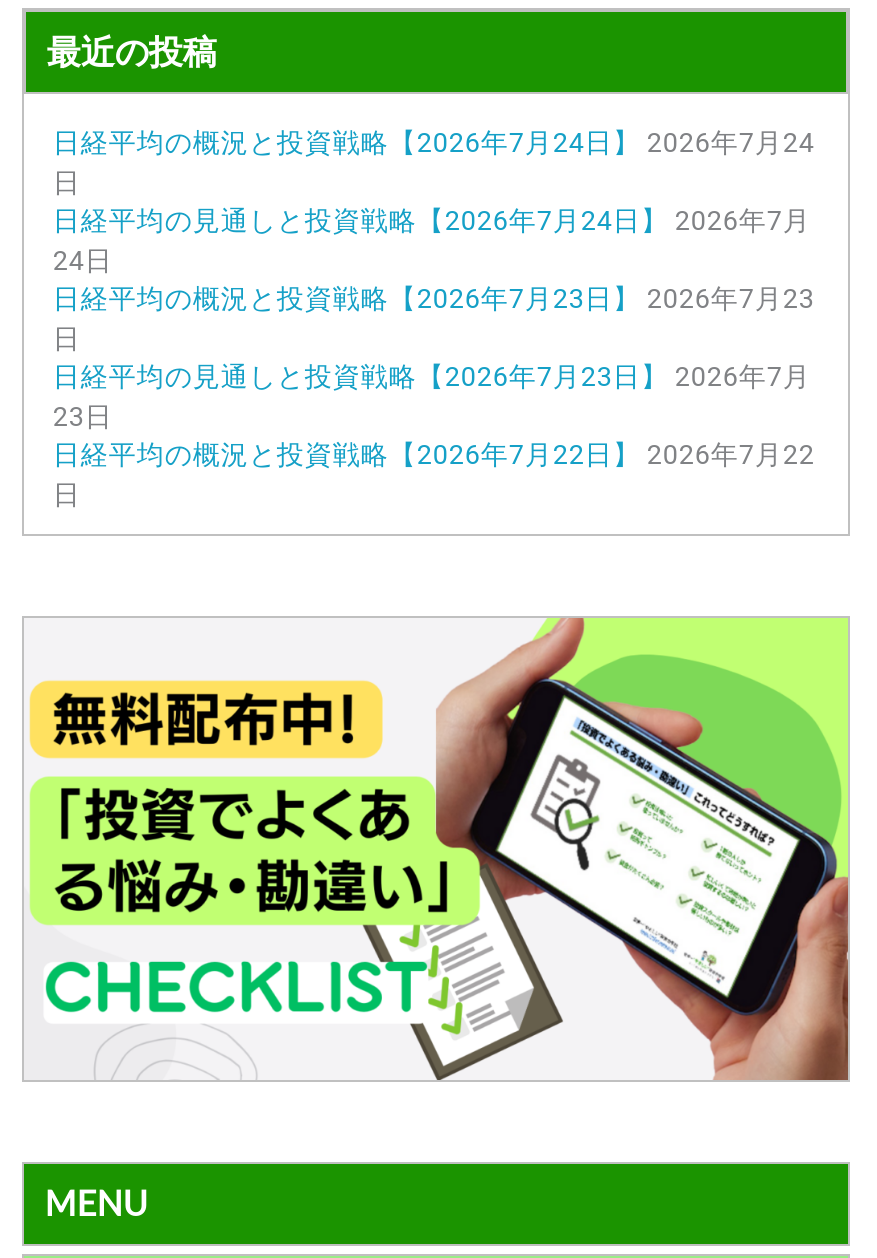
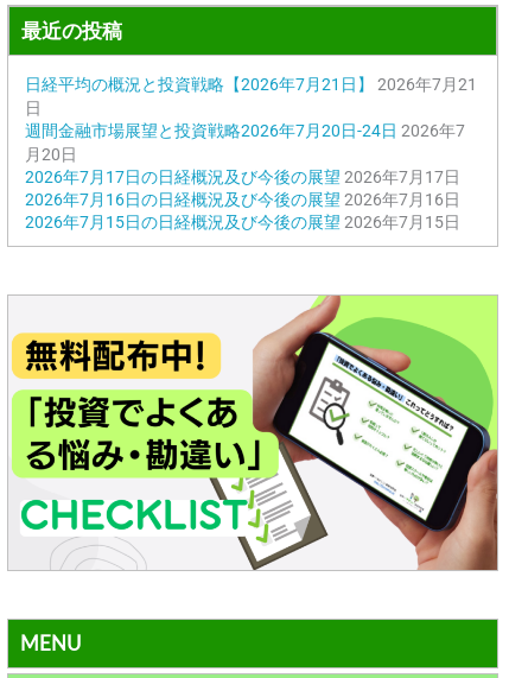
- 日経平均の概況と投資戦略【2026年7月24日】 2026年7月24
+ 日経平均の概況と投資戦略【2026年7月21日】 2026年7月21

- 日経平均の見通しと投資戦略【2026年7月24日】 2026年7月
- 24日
- 日経平均の概況と投資戦略【2026年7月23日】 2026年7月23
- 日
- 日経平均の見通しと投資戦略【2026年7月23日】 2026年7月
- 23日
- 日経平均の概況と投資戦略【2026年7月22日】 2026年7月22
- 日
+ 週間金融市場展望と投資戦略2026年7月20日-24日 2026年7
+ 月20日
+ 2026年7月17日の日経概況及び今後の展望 2026年7月17日
+ 2026年7月16日の日経概況及び今後の展望 2026年7月16日
+ 2026年7月15日の日経概況及び今後の展望 2026年7月15日
